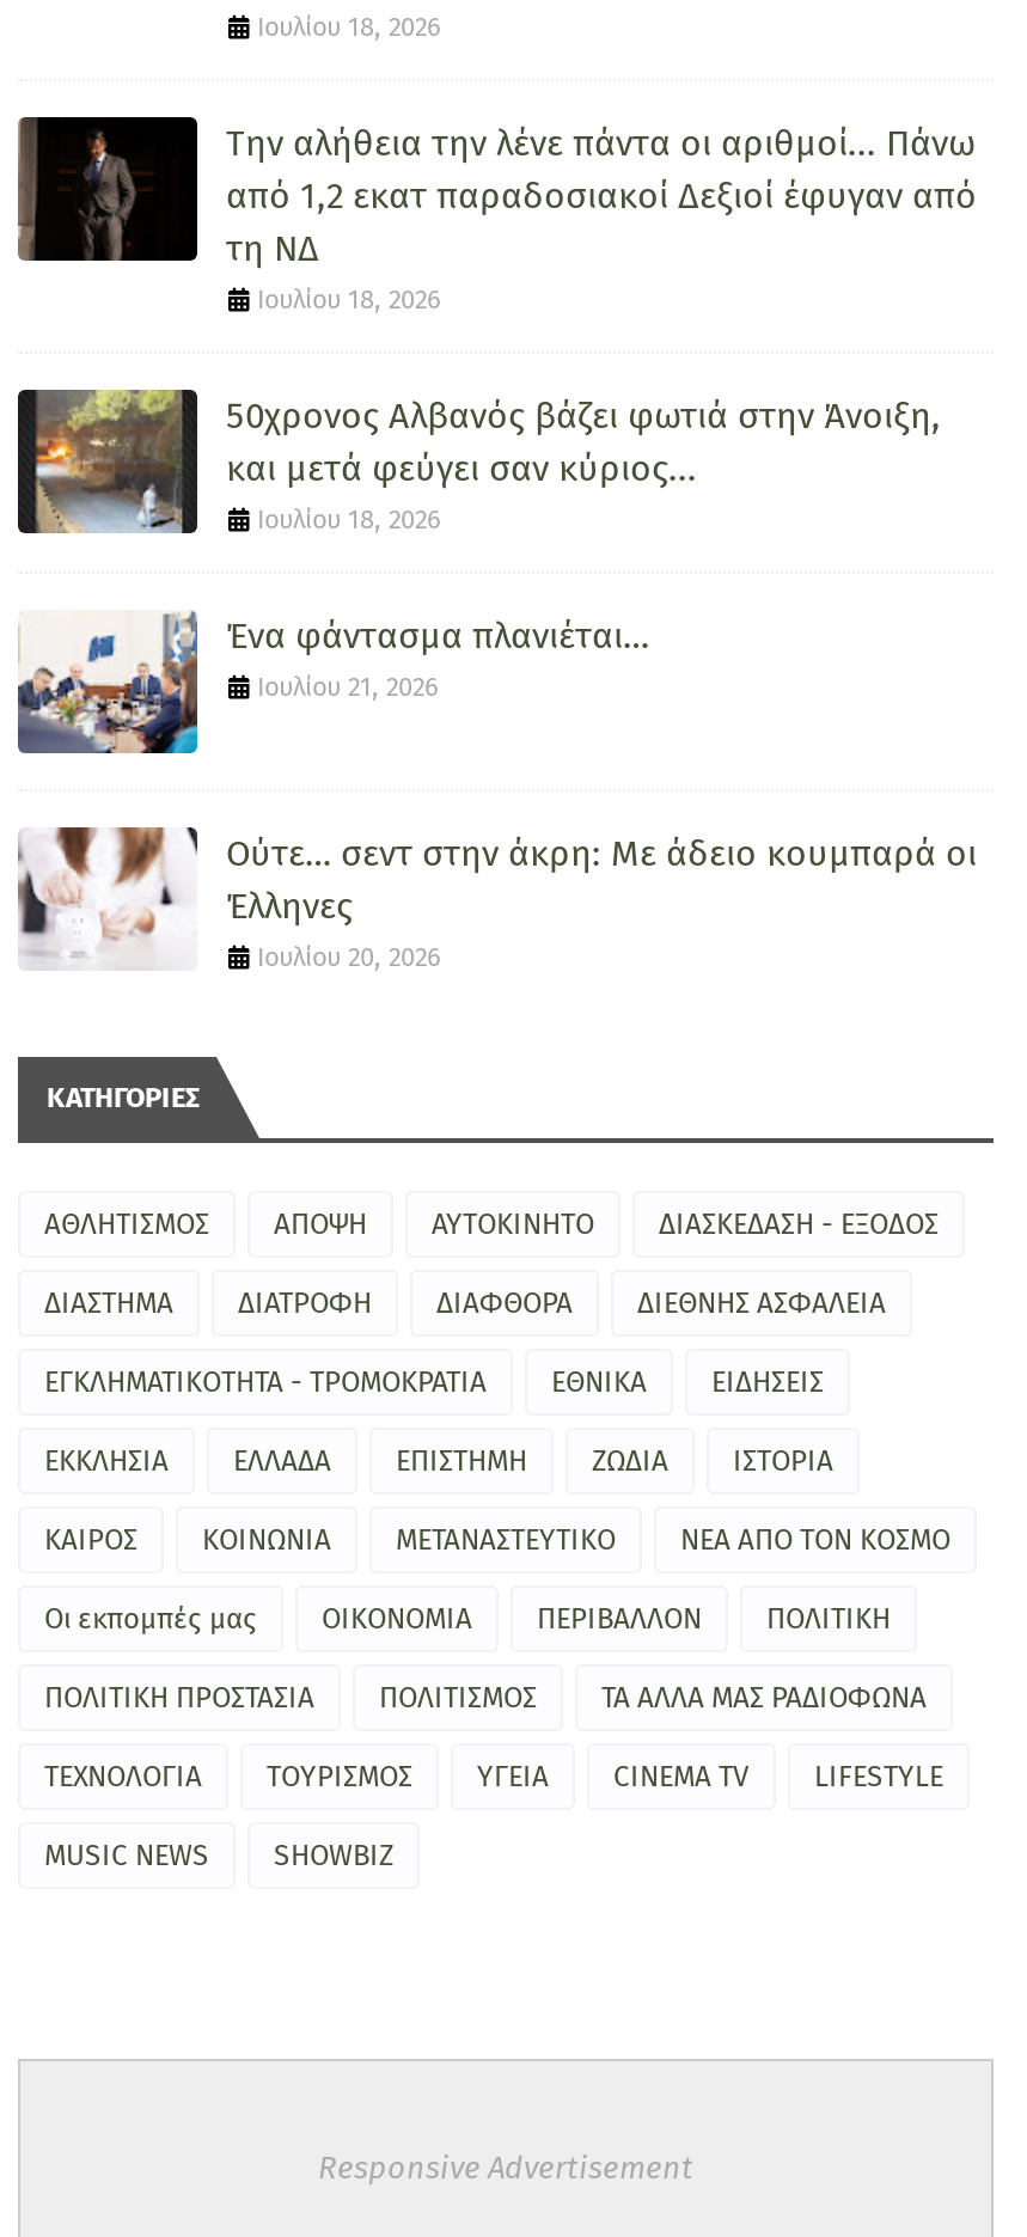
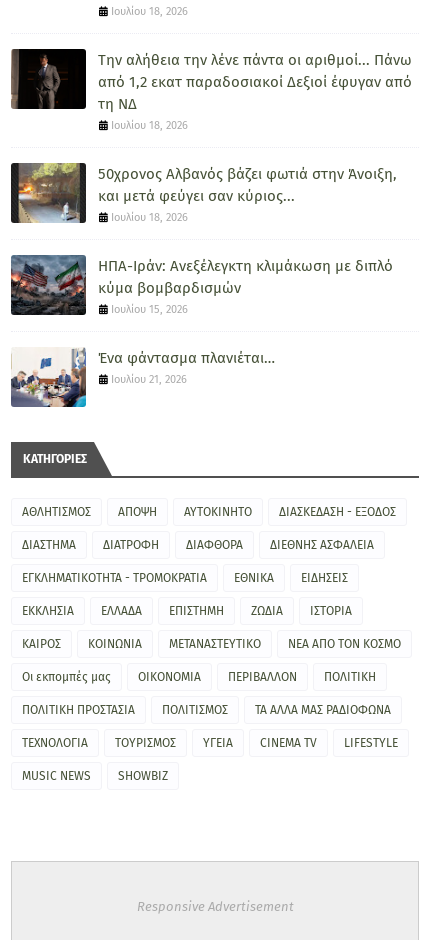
+ [image]
+ ΗΠΑ-Ιράν: Ανεξέλεγκτη κλιμάκωση με διπλό
+ κύμα βομβαρδισμών
+ Ιουλίου 15, 2026

moved down: [image] | Ένα φάντασμα πλανιέται… | Ιουλίου 21, 2026

- [image]
- Ούτε… σεντ στην άκρη: Με άδειο κουμπαρά οι
- Έλληνες
- Ιουλίου 20, 2026
